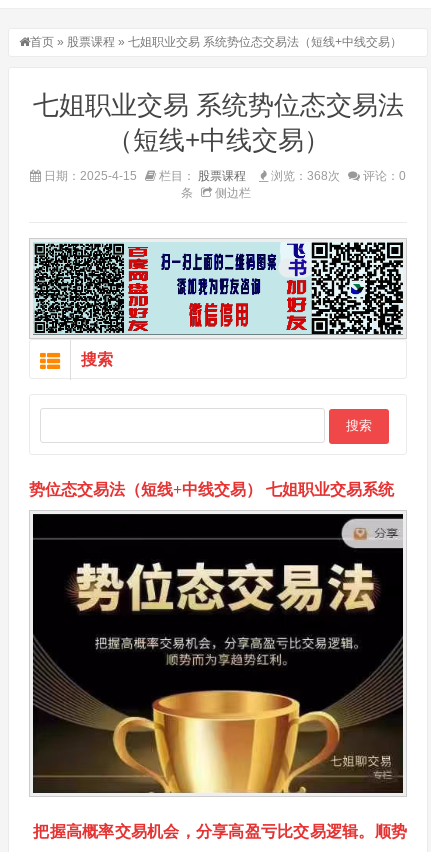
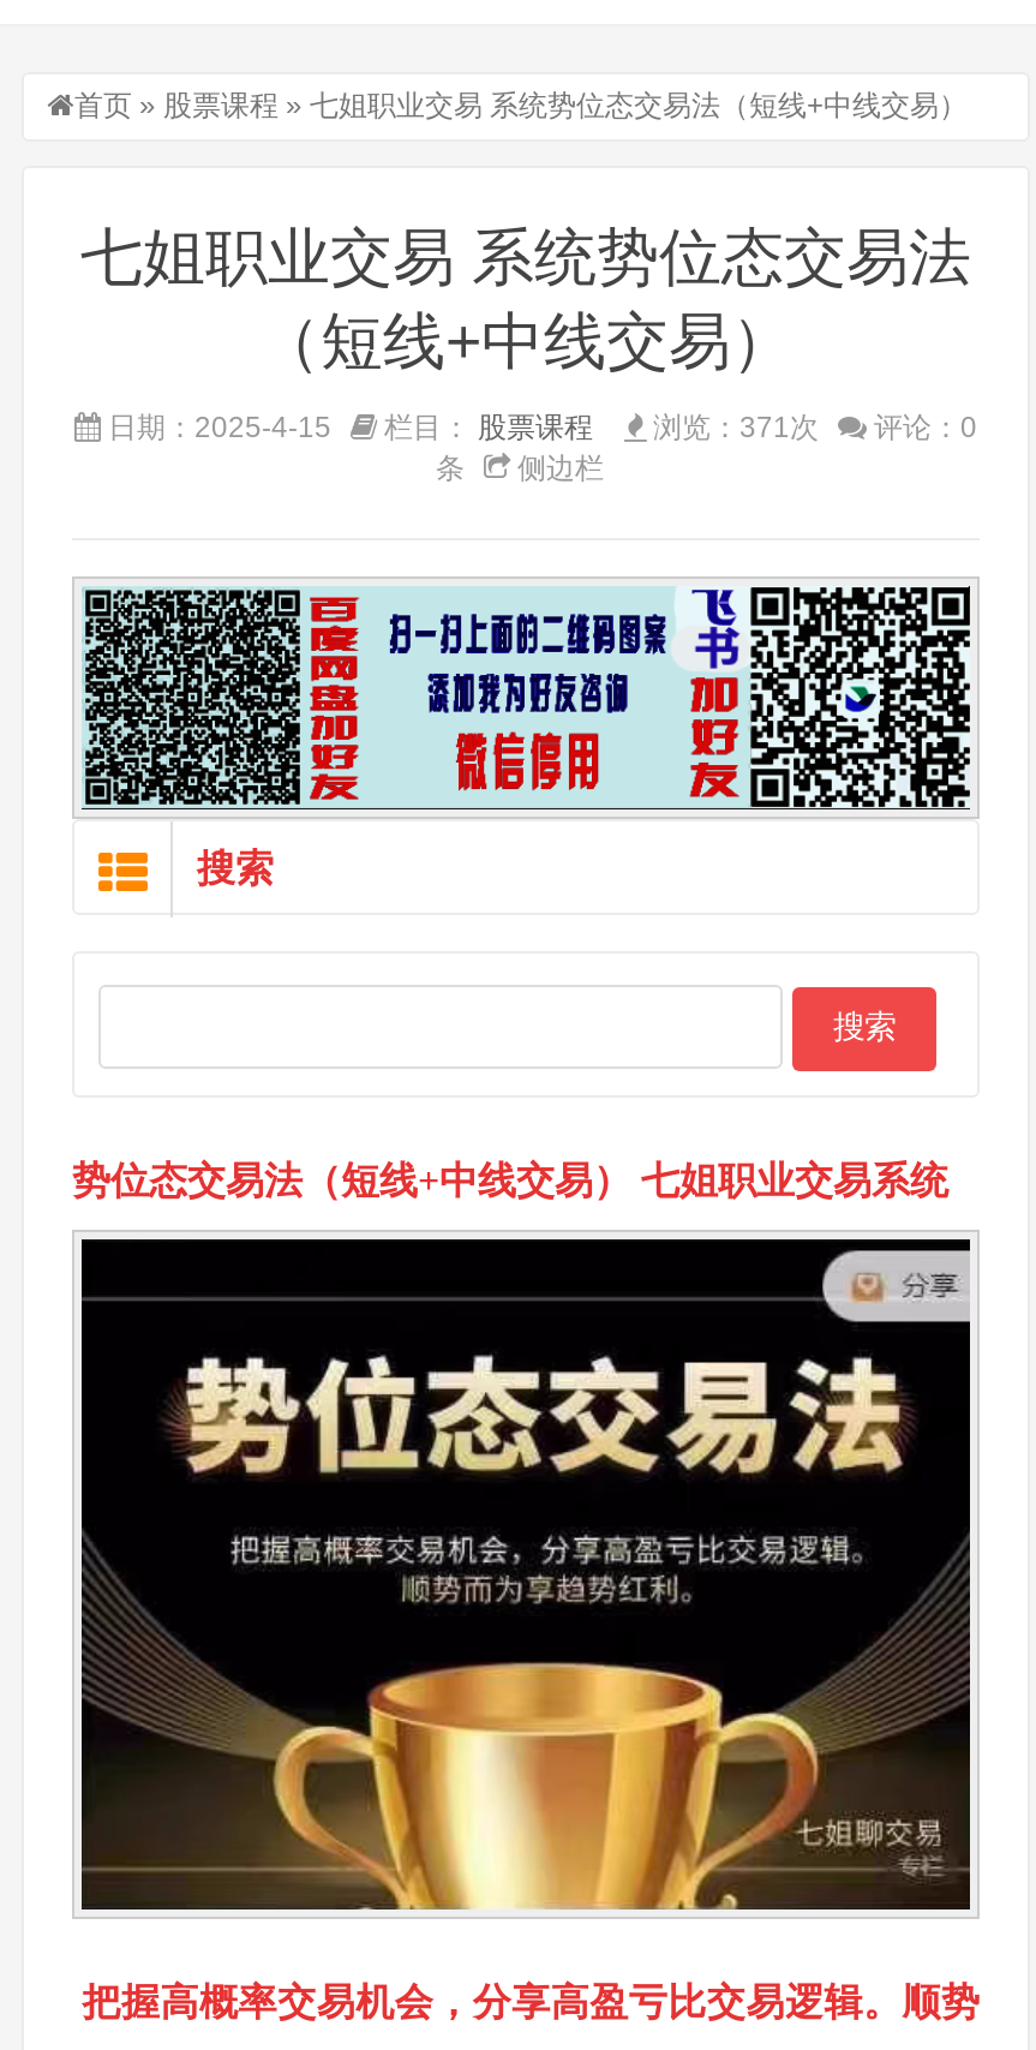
- 日期：2025-4-15 栏目：股票课程 浏览：368次 评论：0
+ 日期：2025-4-15 栏目：股票课程 浏览：371次 评论：0
